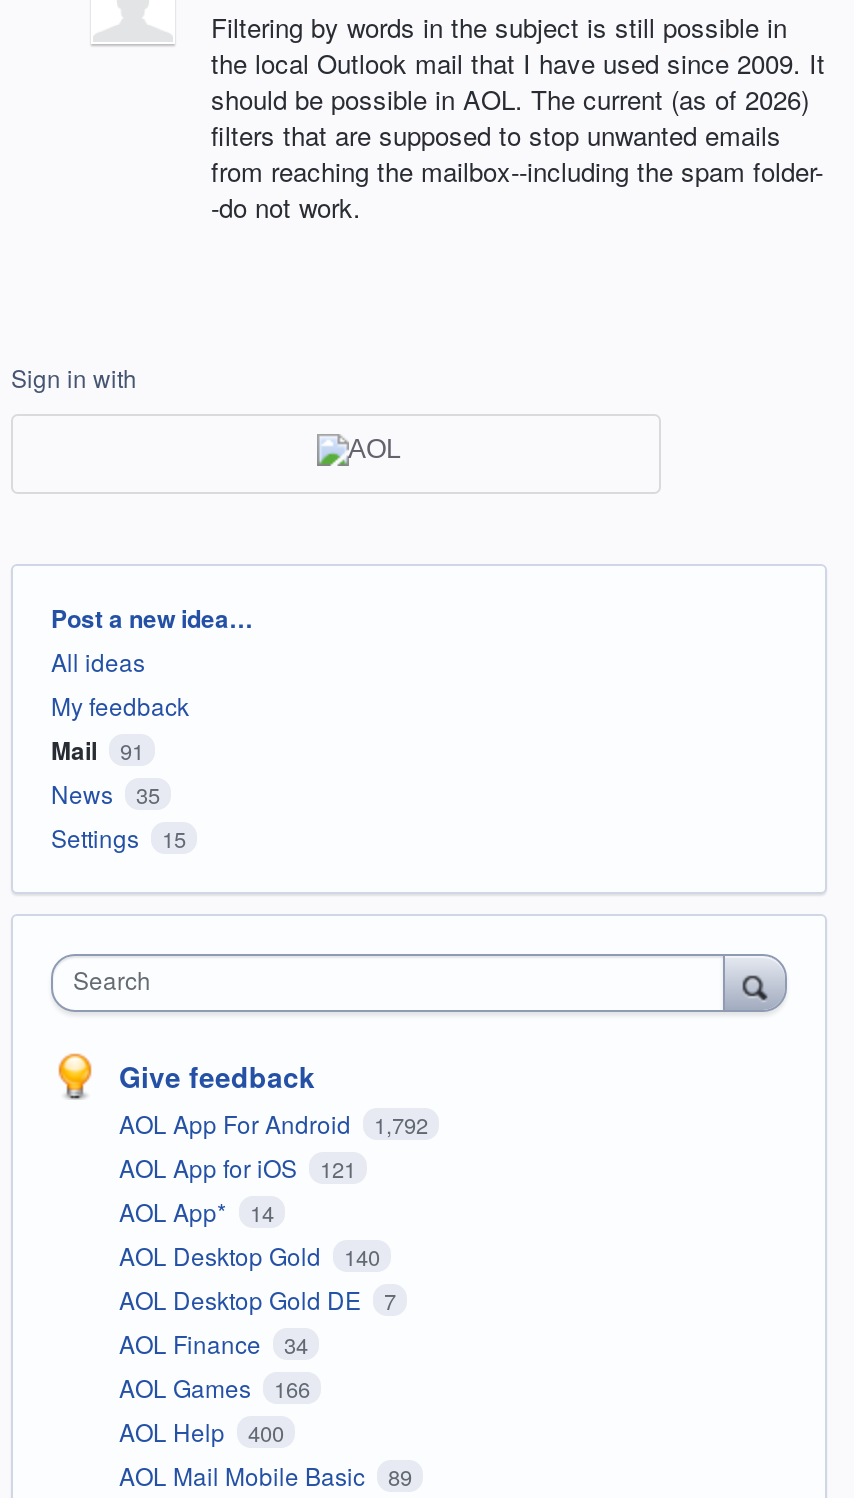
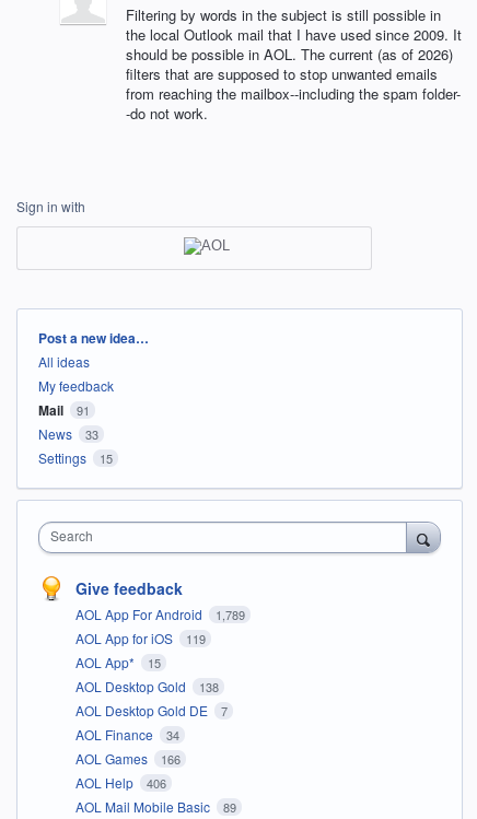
- News 35
+ News 33

- AOL App For Android 1,792
+ AOL App For Android 1,789

- AOL App for iOS 121
+ AOL App for iOS 119

- AOL App* 14
+ AOL App* 15

- AOL Desktop Gold 140
+ AOL Desktop Gold 138

- AOL Help 400
+ AOL Help 406
